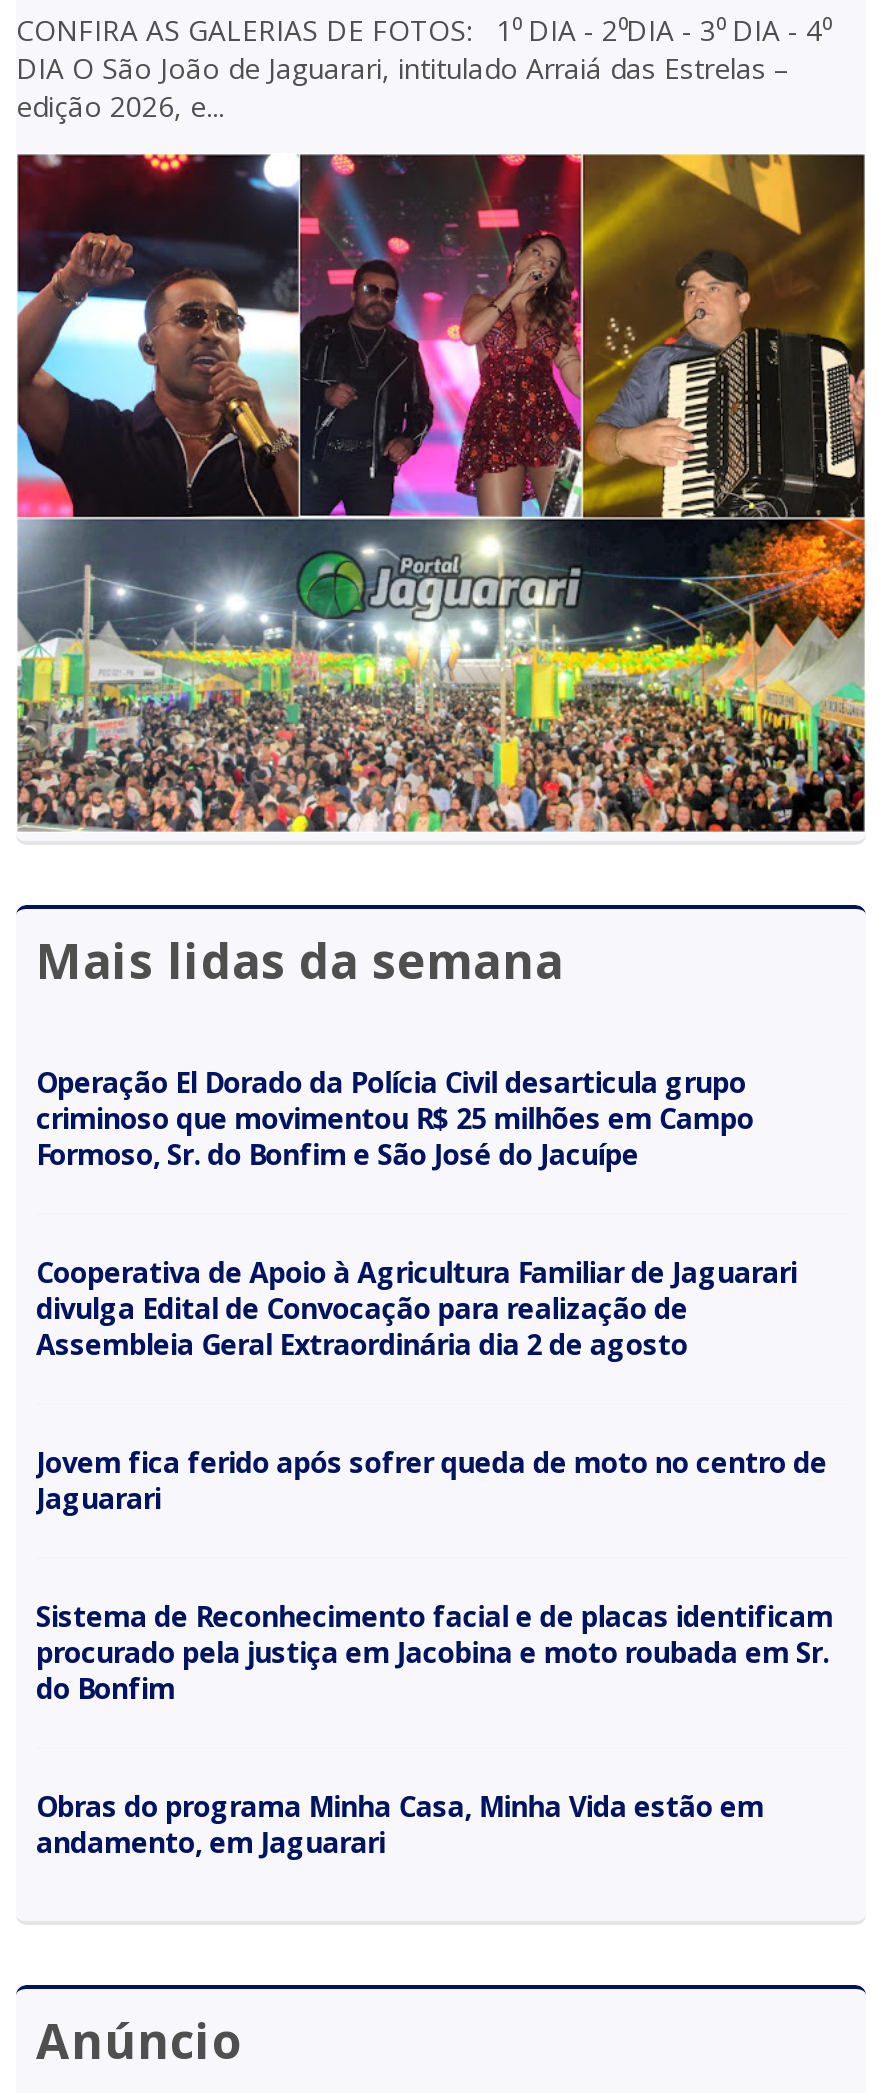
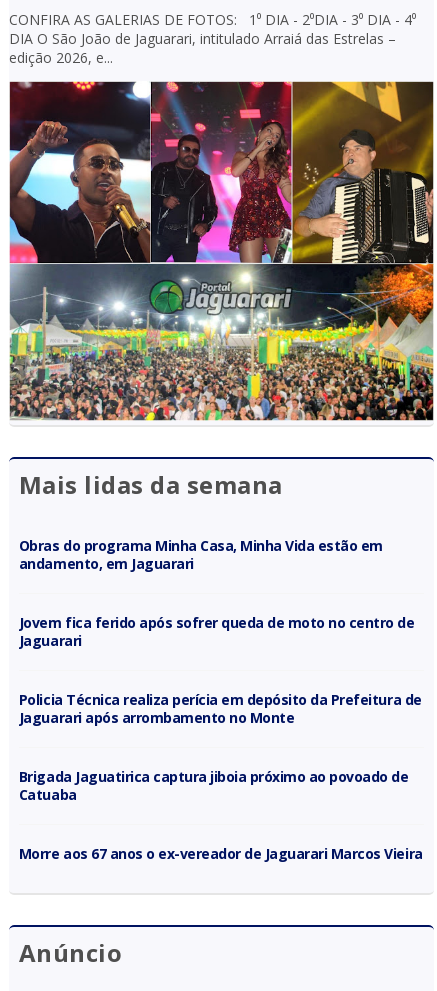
- Operação El Dorado da Polícia Civil desarticula grupo
- criminoso que movimentou R$ 25 milhões em Campo
- Formoso, Sr. do Bonfim e São José do Jacuípe
- Cooperativa de Apoio à Agricultura Familiar de Jaguarari
- divulga Edital de Convocação para realização de
- Assembleia Geral Extraordinária dia 2 de agosto
- Sistema de Reconhecimento facial e de placas identificam
- procurado pela justiça em Jacobina e moto roubada em Sr.
- do Bonfim

moved down: Jovem fica ferido após sofrer queda de moto no centro de | Jaguarari

moved up: Obras do programa Minha Casa, Minha Vida estão em | andamento, em Jaguarari

+ Policia Técnica realiza perícia em depósito da Prefeitura de
+ Jaguarari após arrombamento no Monte
+ Brigada Jaguatirica captura jiboia próximo ao povoado de
+ Catuaba
+ Morre aos 67 anos o ex-vereador de Jaguarari Marcos Vieira
